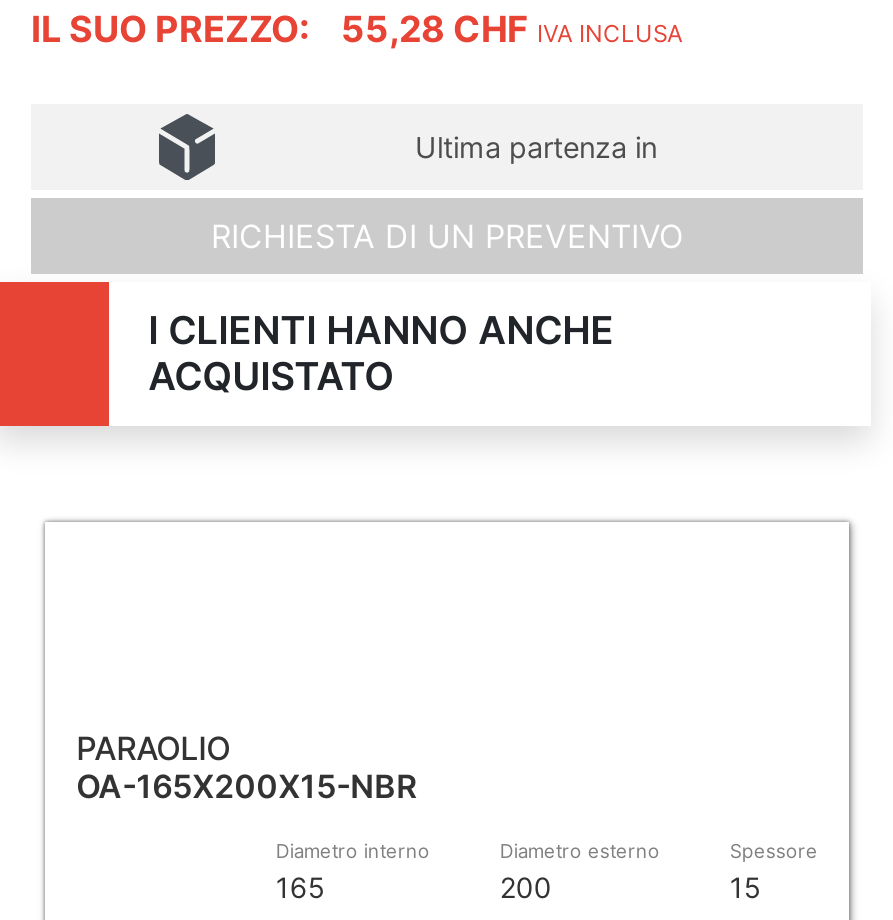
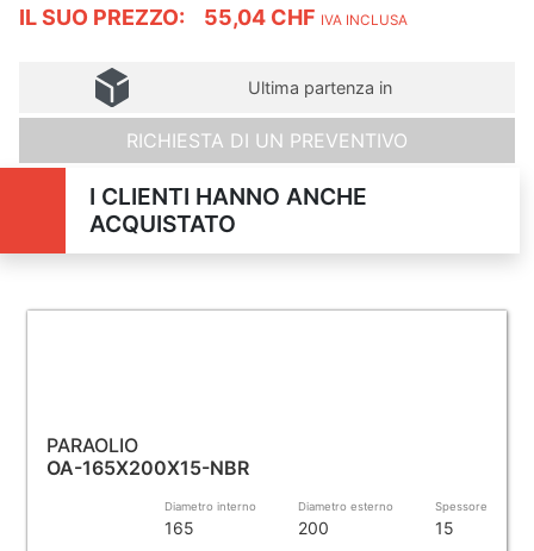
- 55,28 CHF IVA INCLUSA
+ 55,04 CHF IVA INCLUSA
